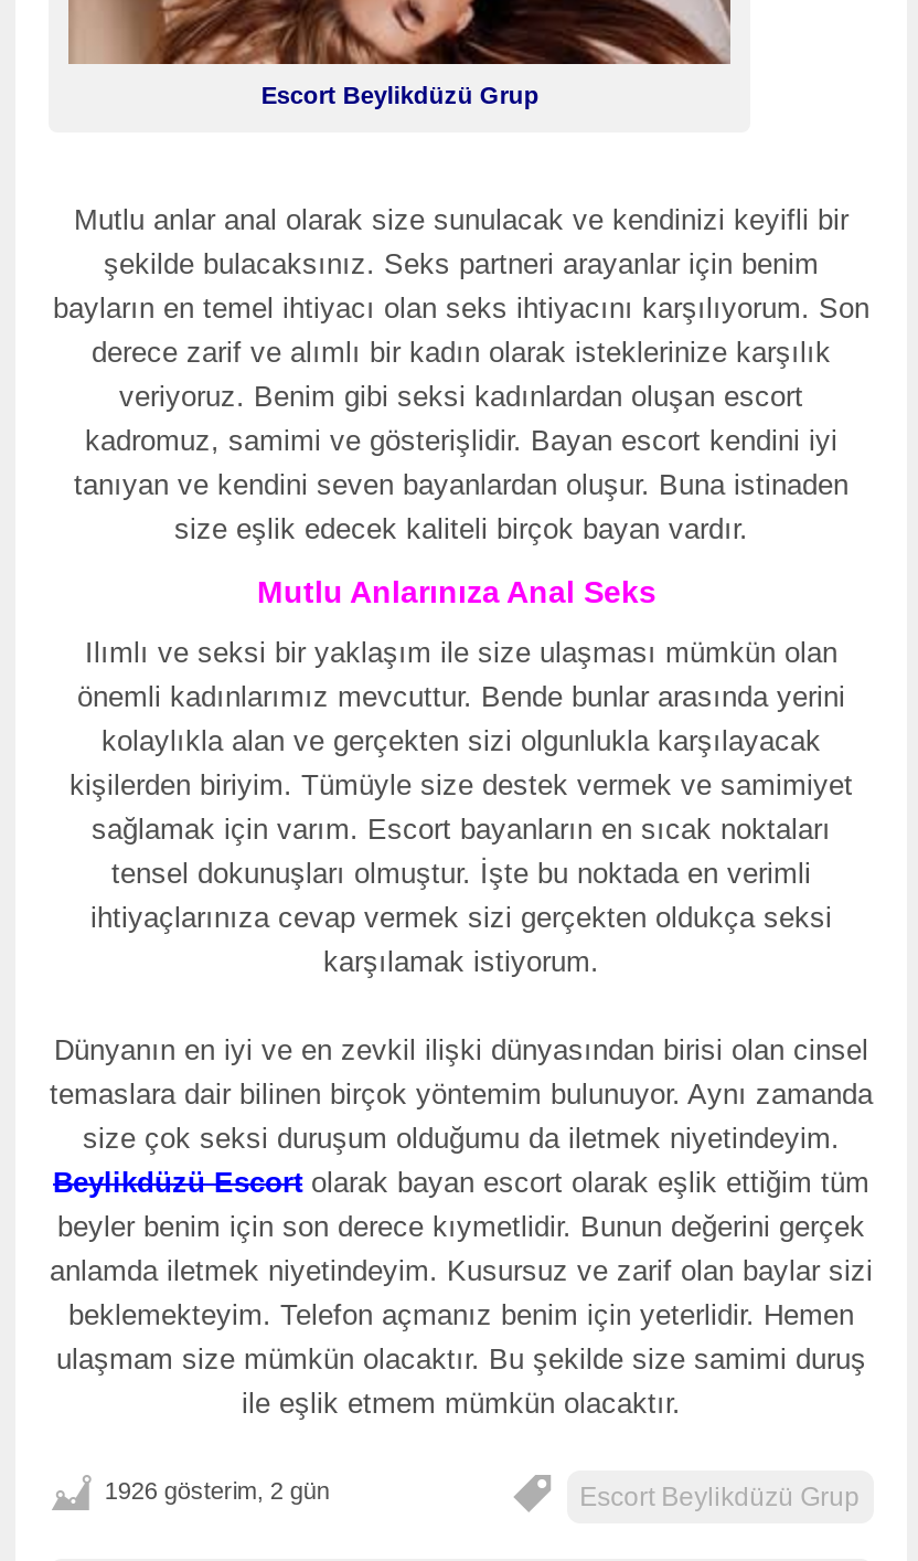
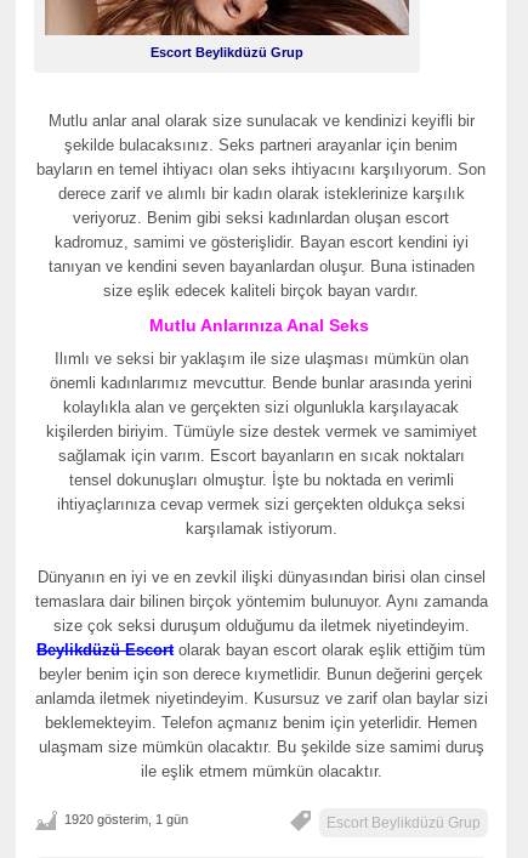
- 1926 gösterim, 2 gün
+ 1920 gösterim, 1 gün
